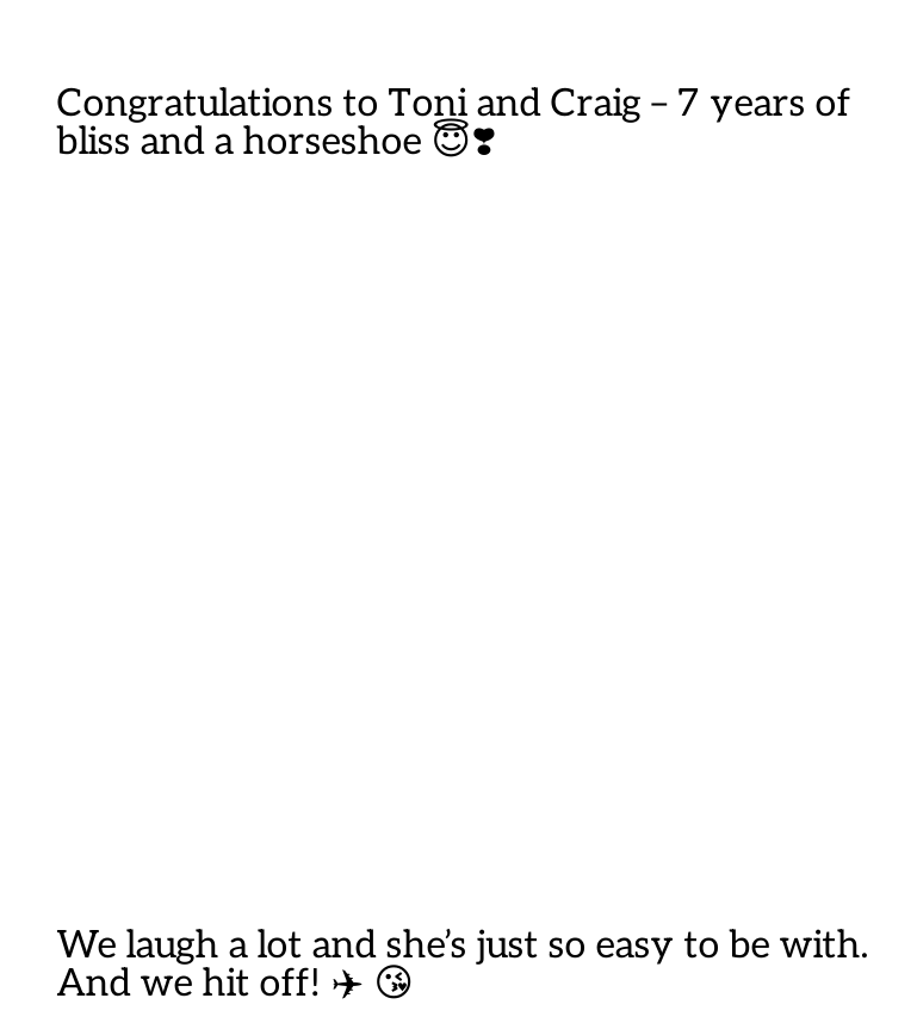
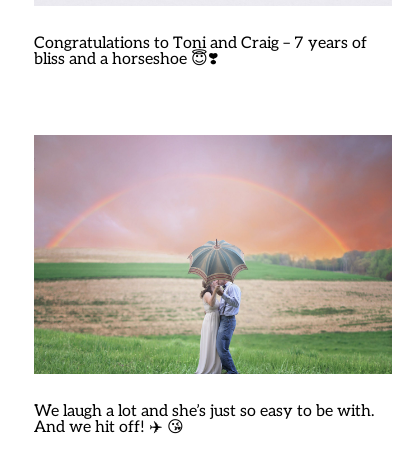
+ [image]
